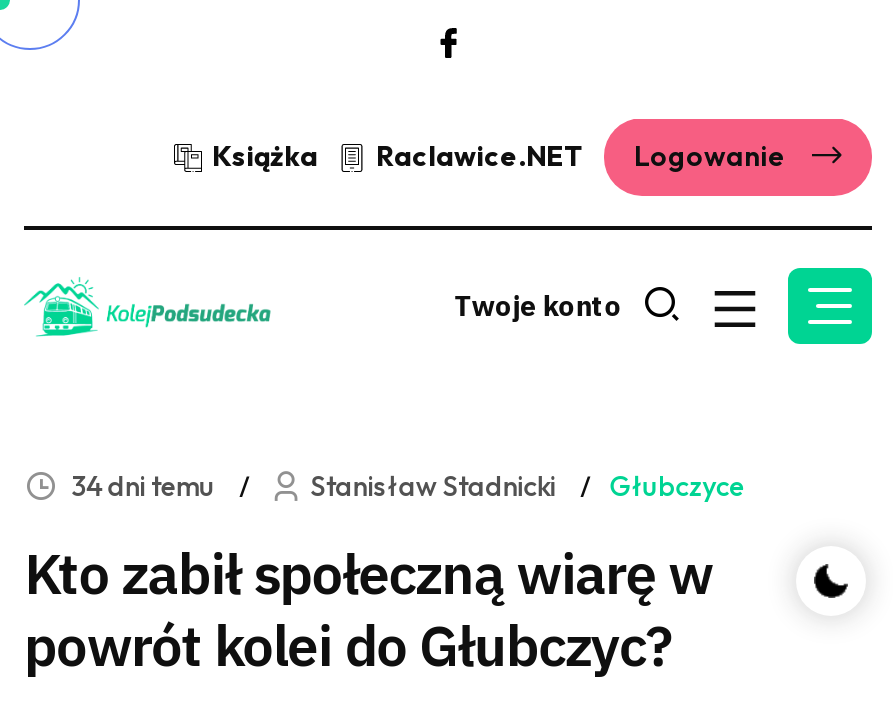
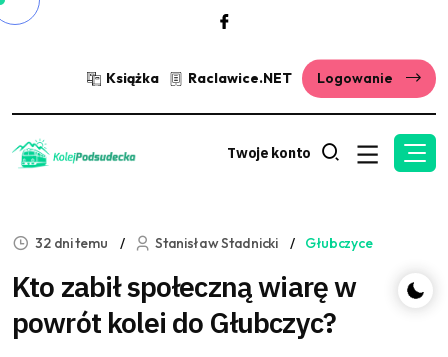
- 34 dni temu
+ 32 dni temu
